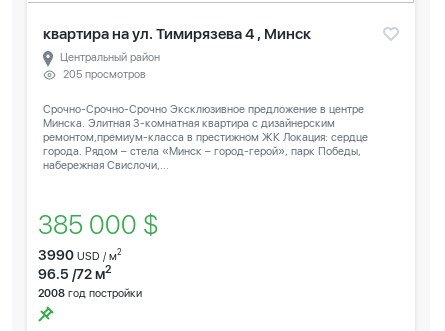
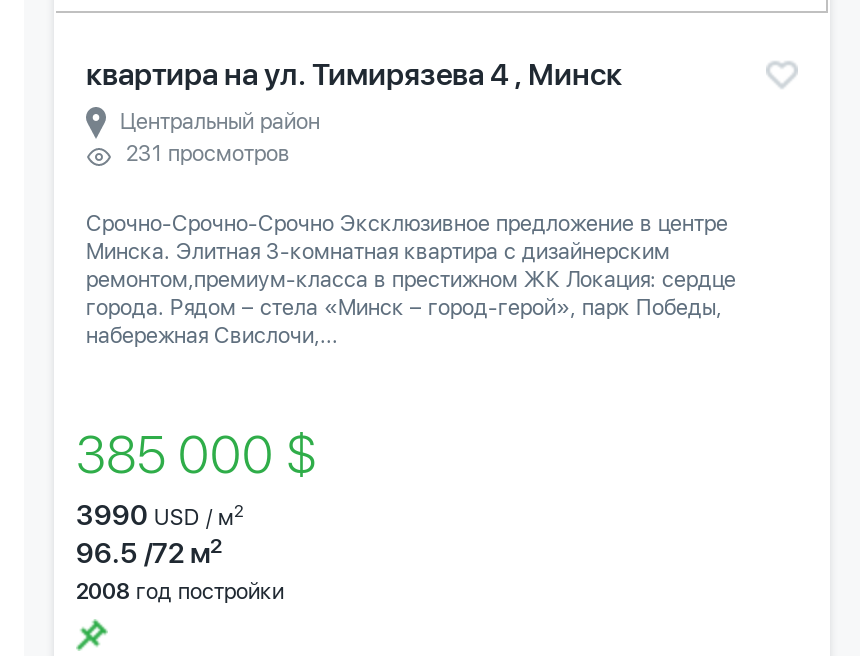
- 205 просмотров
+ 231 просмотров
